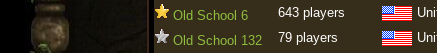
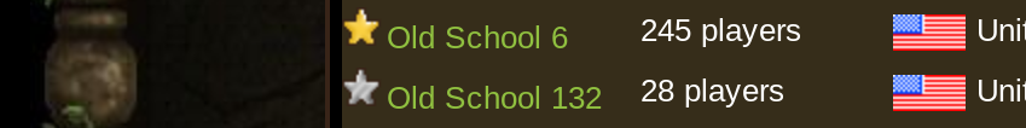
- Old School 6 643 players
+ Old School 6 245 players

- Old School 132 79 players
+ Old School 132 28 players
